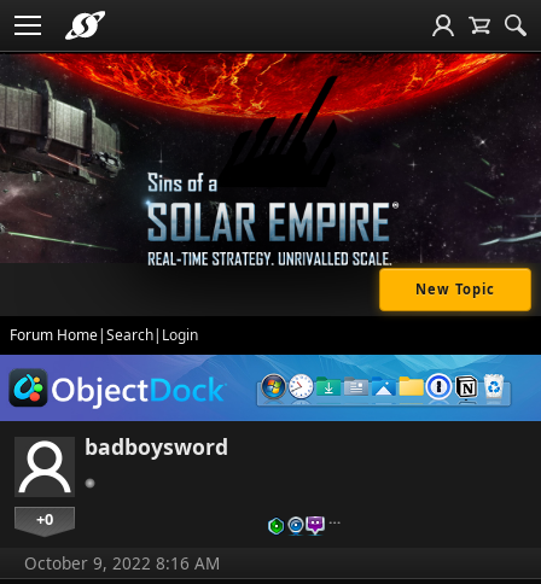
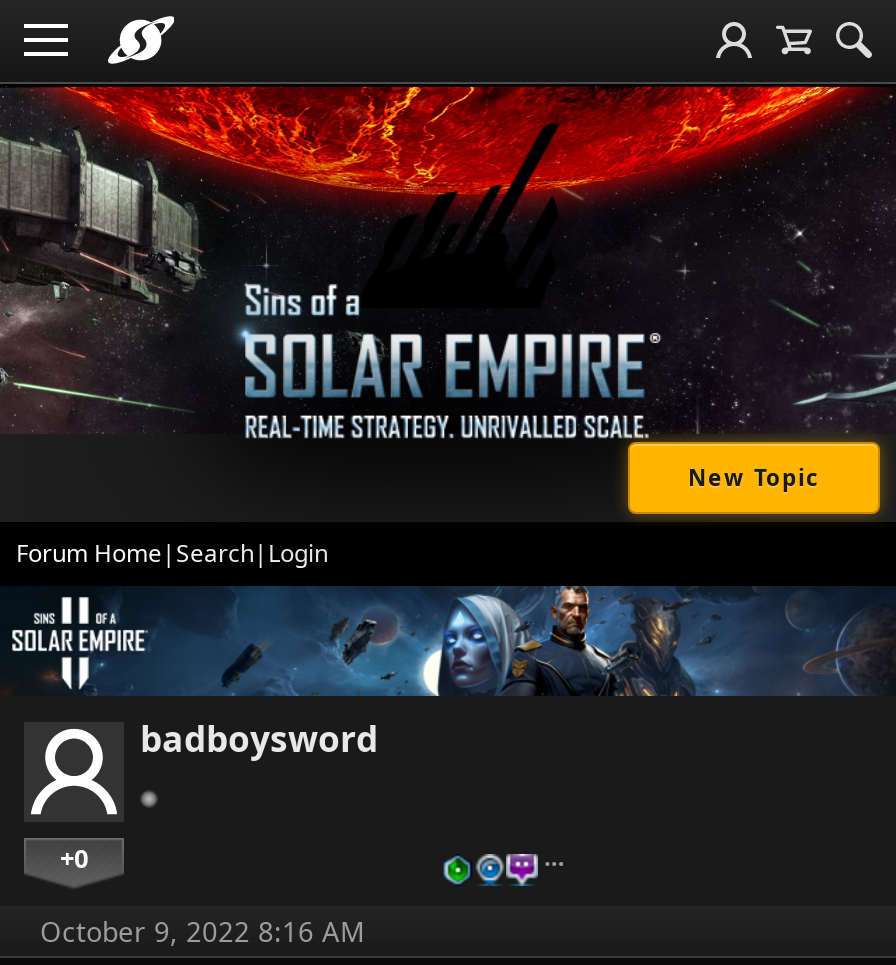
- [image]
+ [image]
